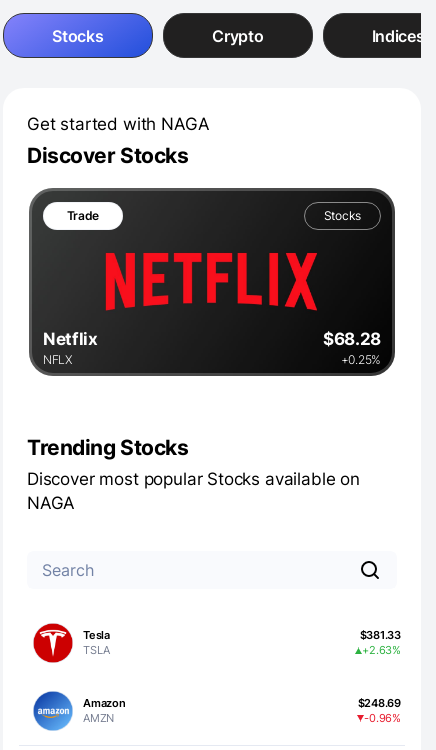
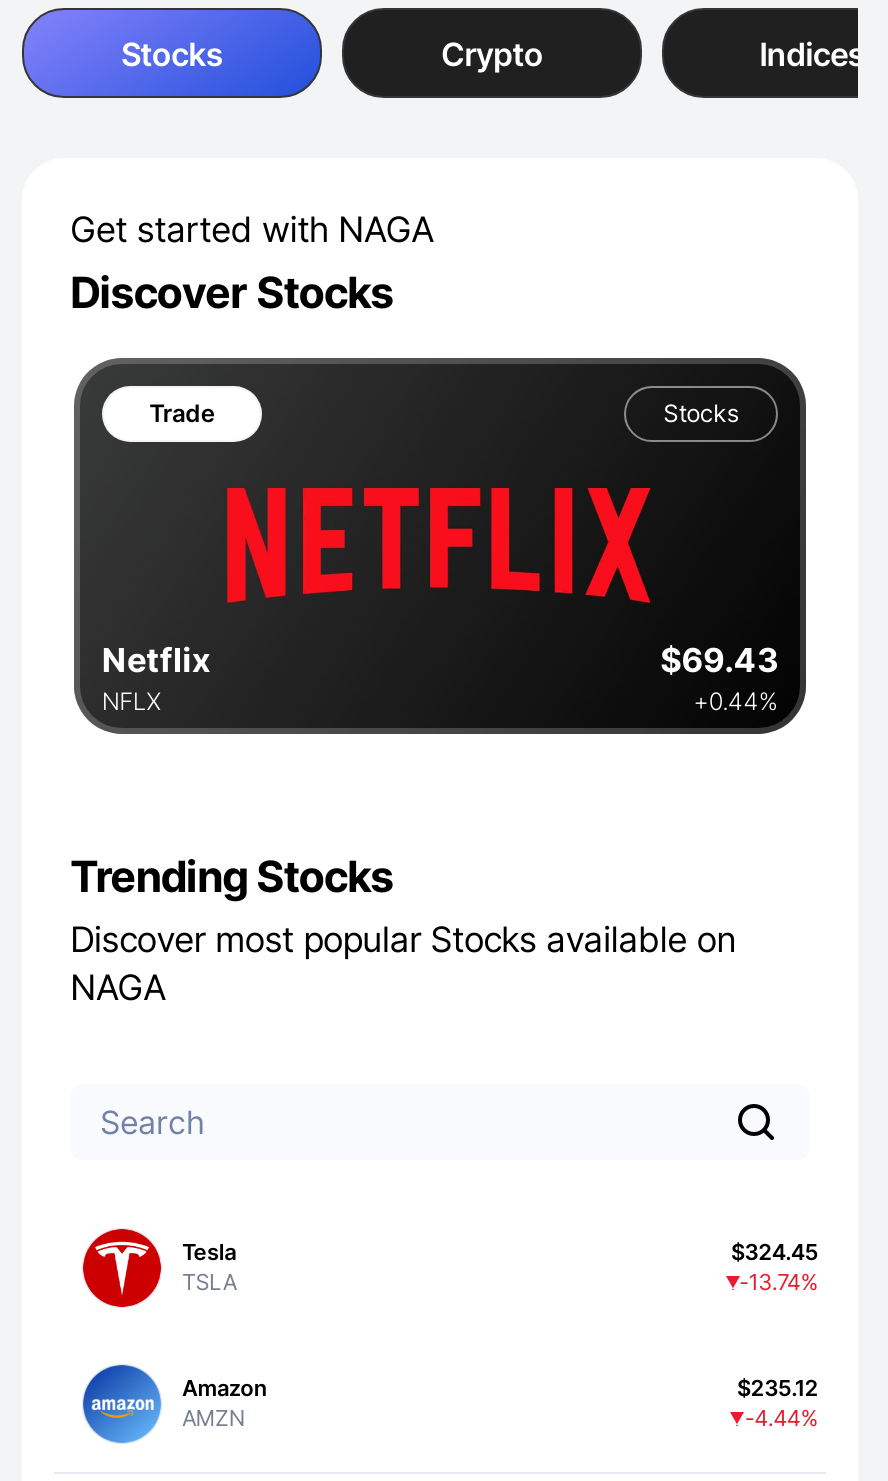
- $68.28
+ $69.43

- +0.25%
+ +0.44%

- $381.33
+ $324.45

- +2.63%
+ -13.74%

- $248.69
+ $235.12

- -0.96%
+ -4.44%
